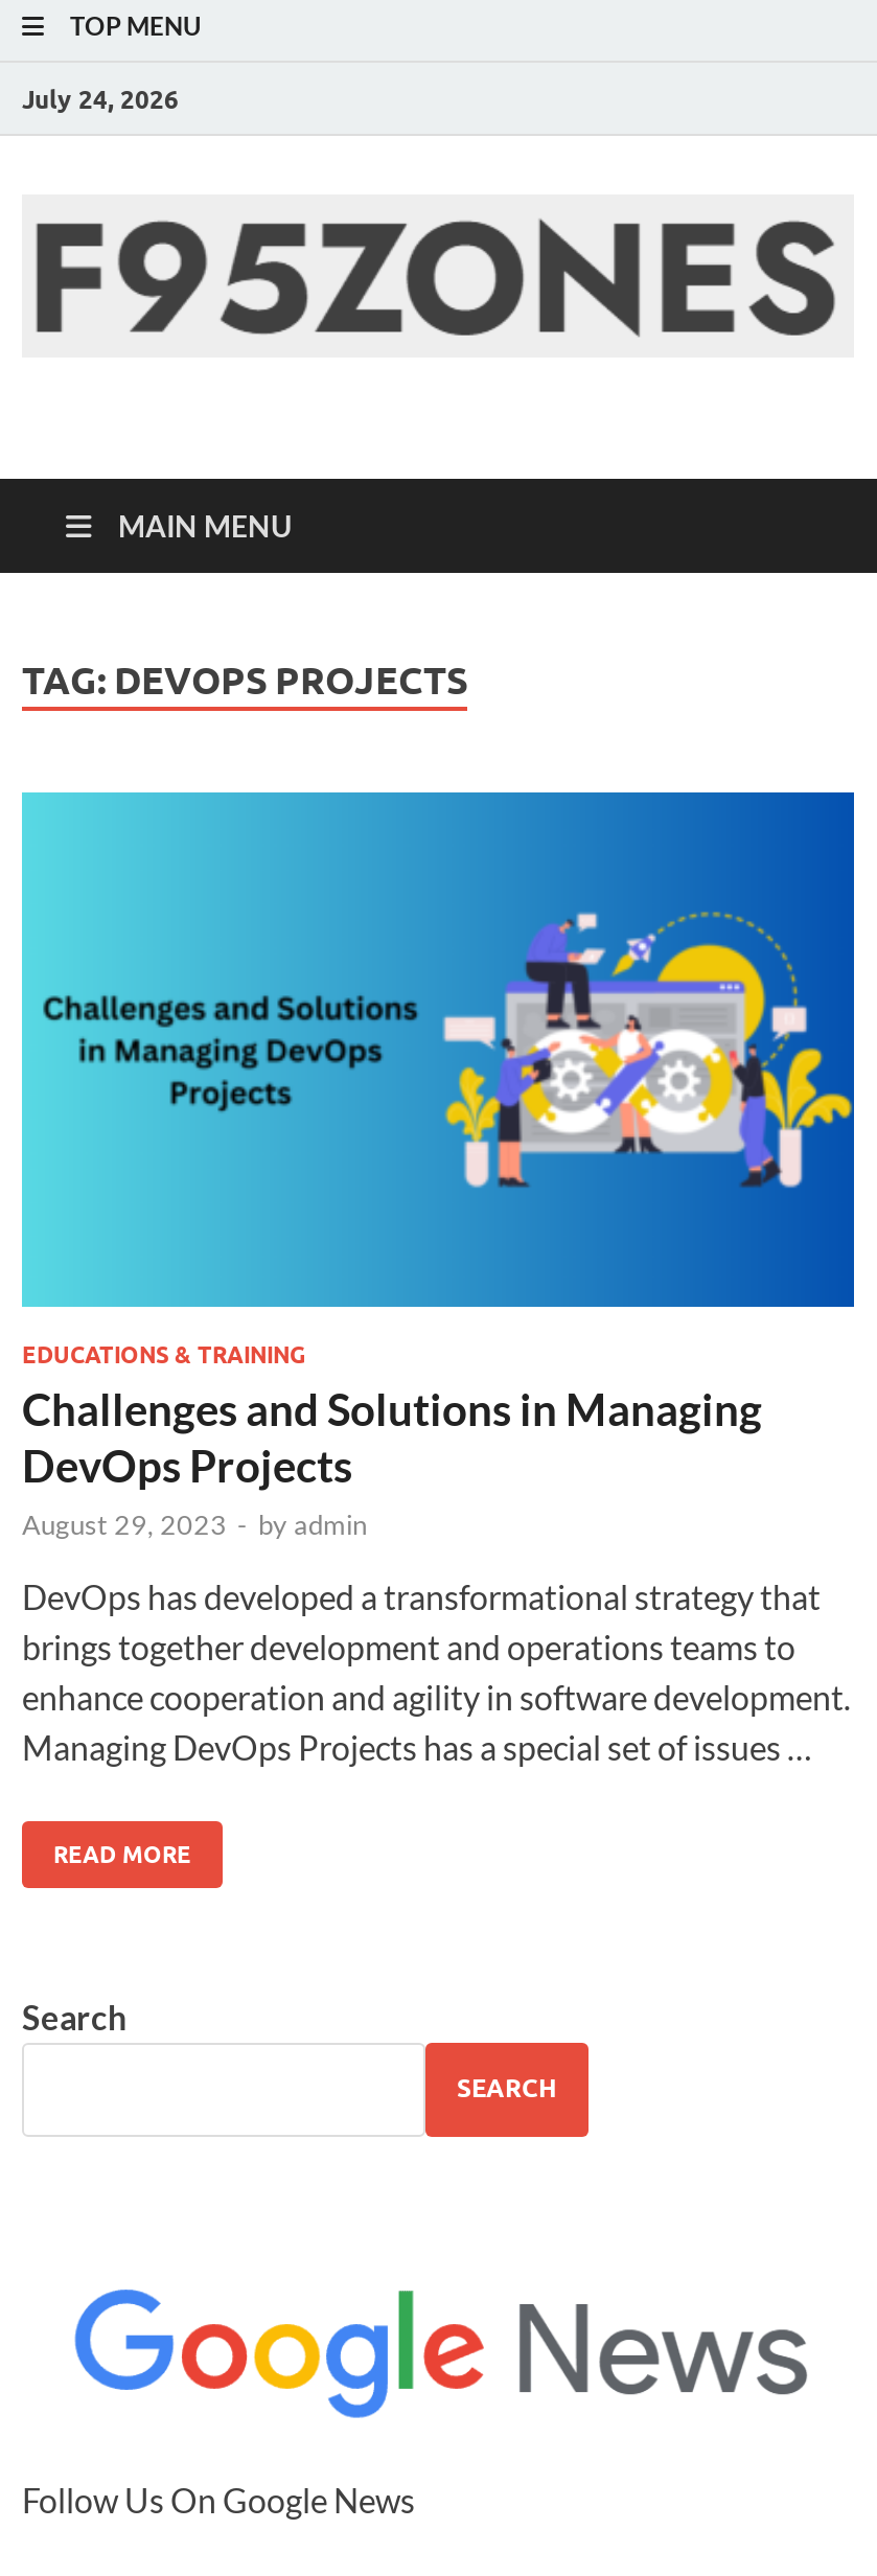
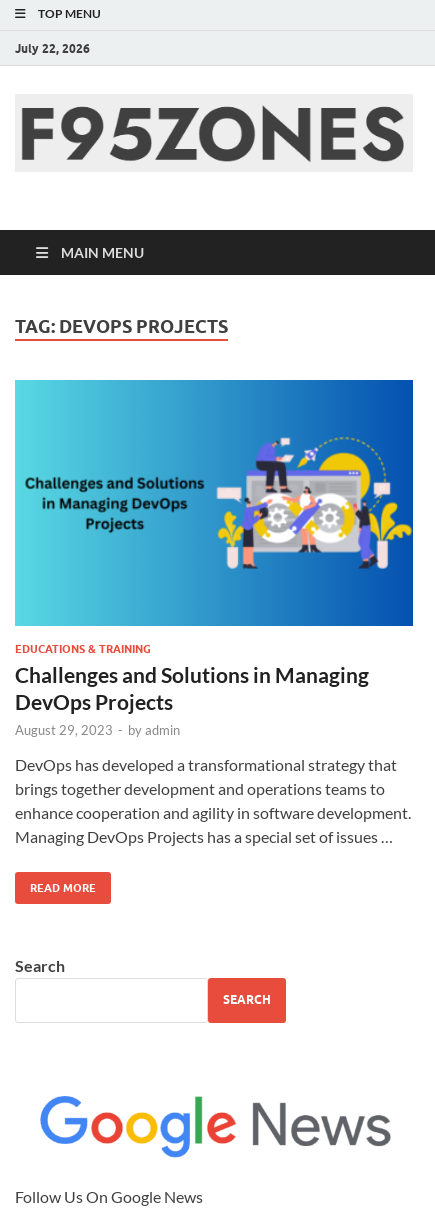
- July 24, 2026
+ July 22, 2026
